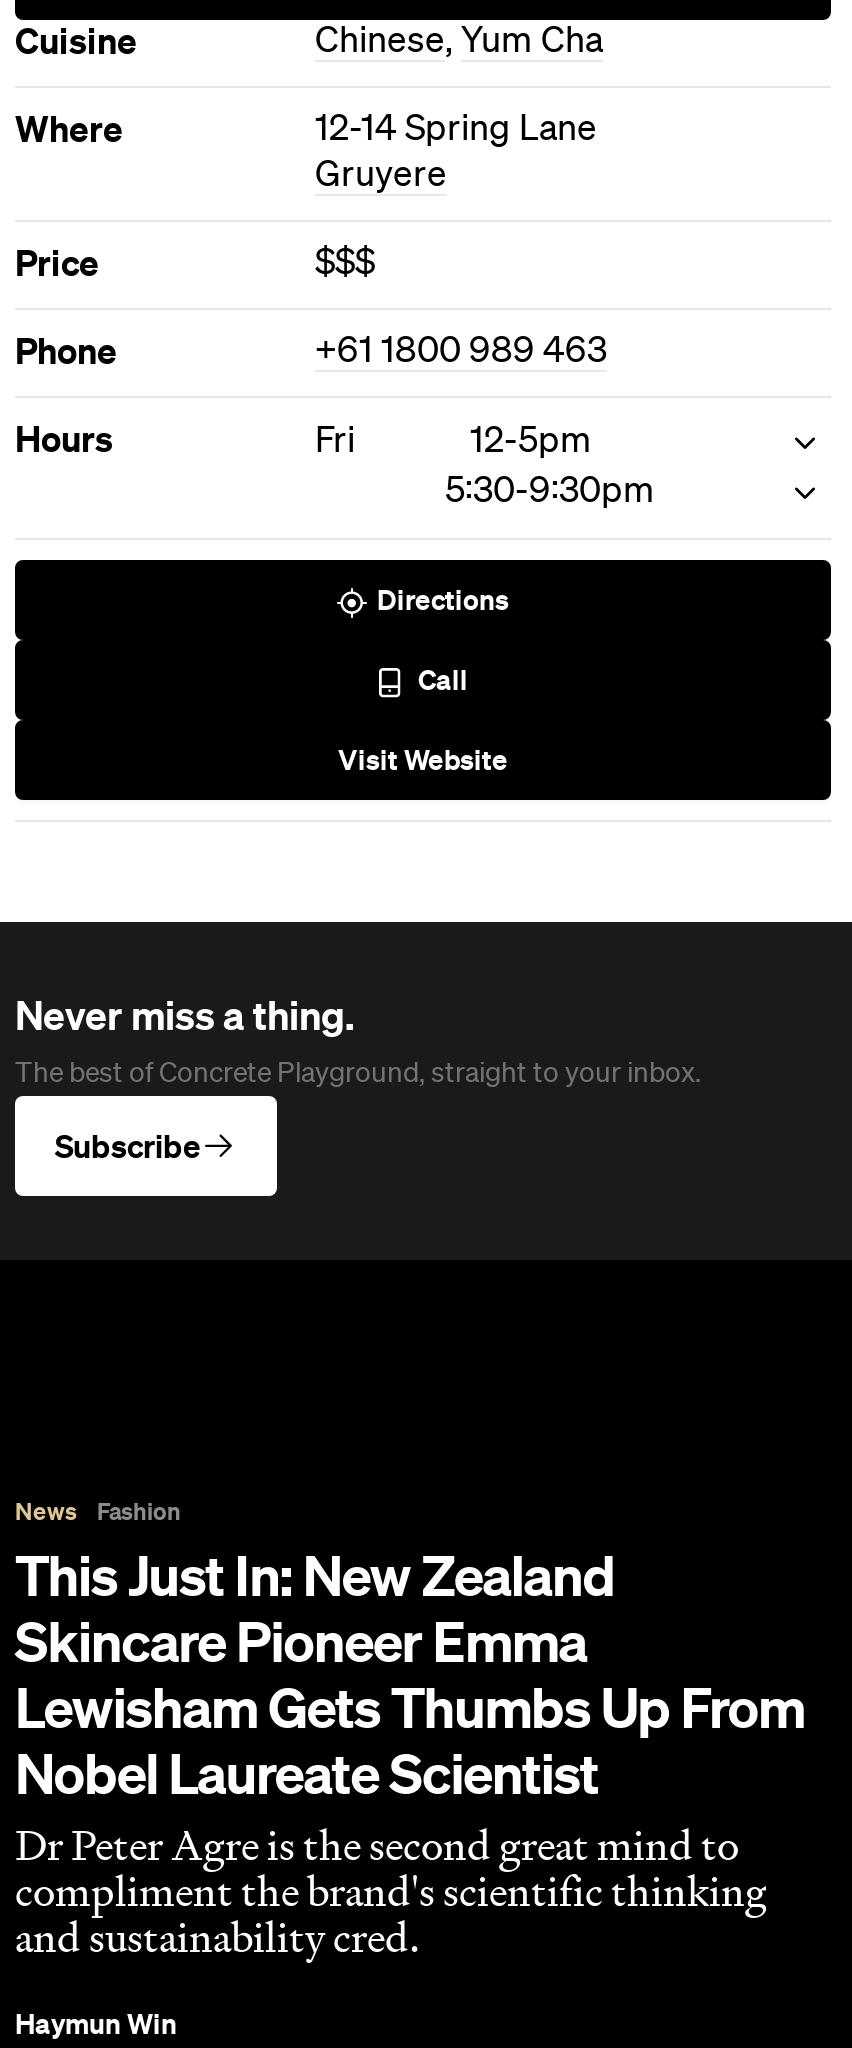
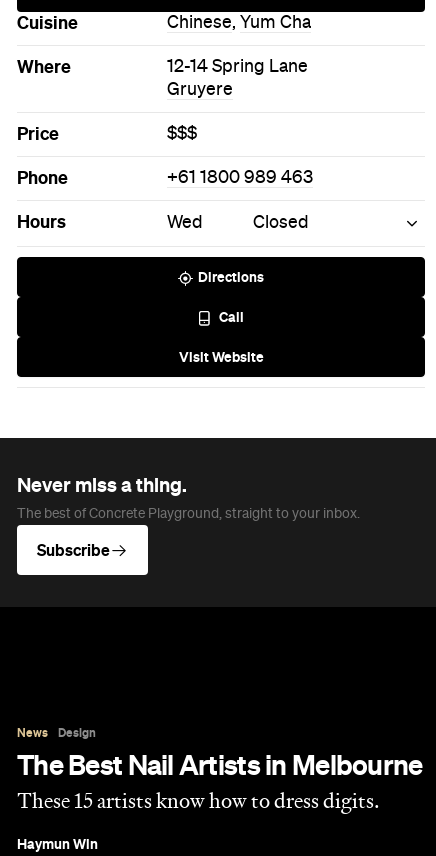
- Fri
- 12-5pm
- 5:30-9:30pm
+ Wed
+ Closed

- Fashion
- This Just In: New Zealand
- Skincare Pioneer Emma
- Lewisham Gets Thumbs Up From
- Nobel Laureate Scientist
- Dr Peter Agre is the second great mind to
- compliment the brand's scientific thinking
- and sustainability cred.
+ Design
+ The Best Nail Artists in Melbourne
+ These 15 artists know how to dress digits.
